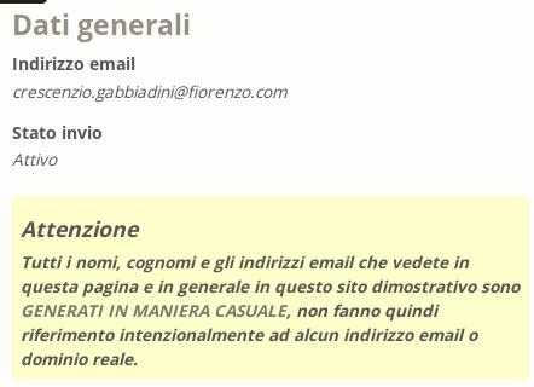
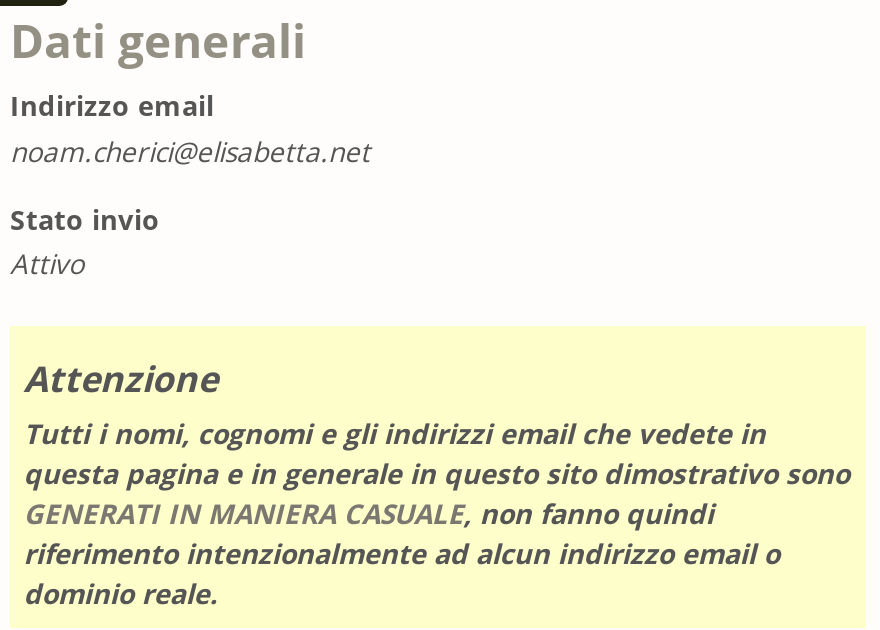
- crescenzio.gabbiadini@fiorenzo.com
+ noam.cherici@elisabetta.net
